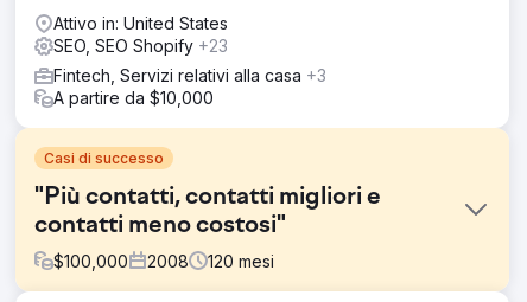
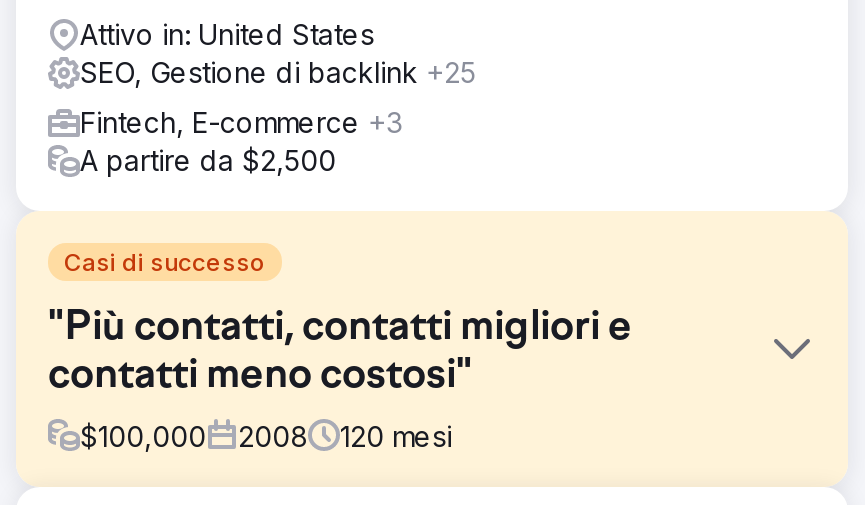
- SEO, SEO Shopify +23
+ SEO, Gestione di backlink +25

- Fintech, Servizi relativi alla casa +3
- A partire da $10,000
+ Fintech, E-commerce +3
+ A partire da $2,500
